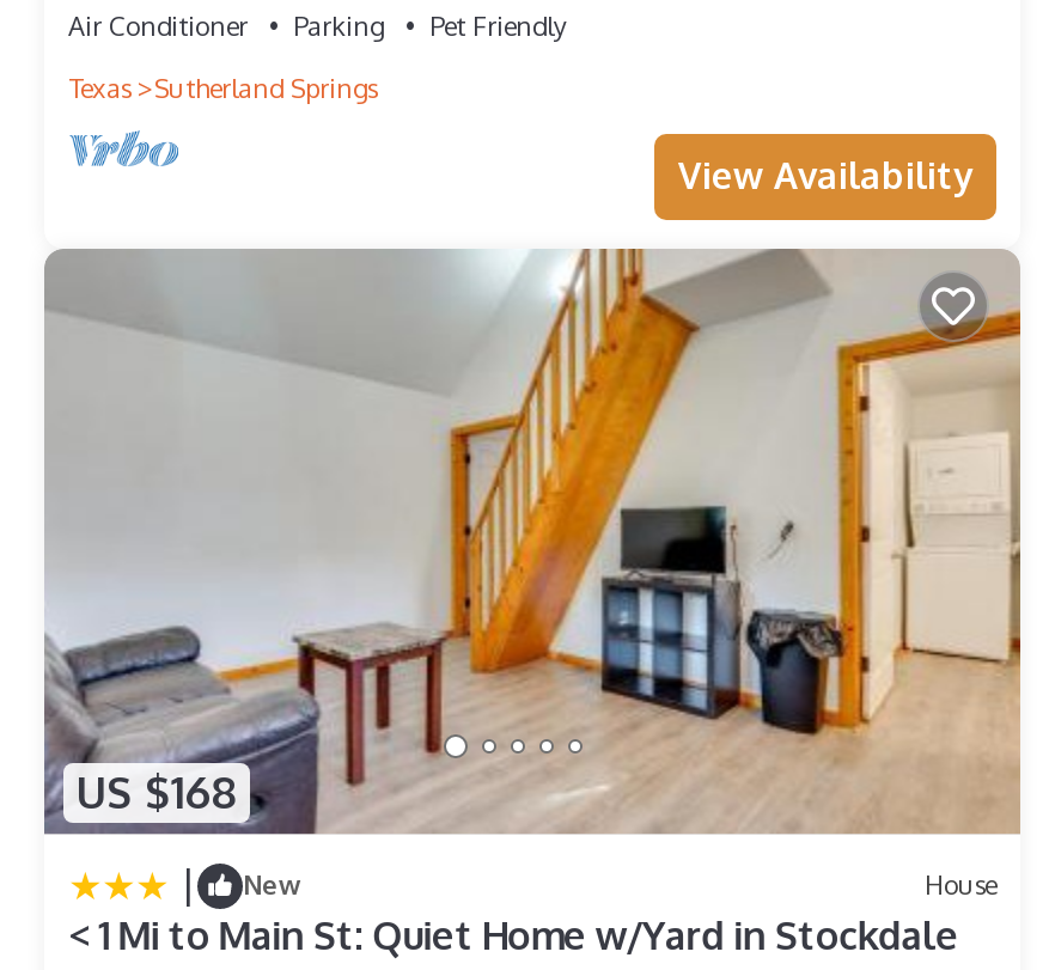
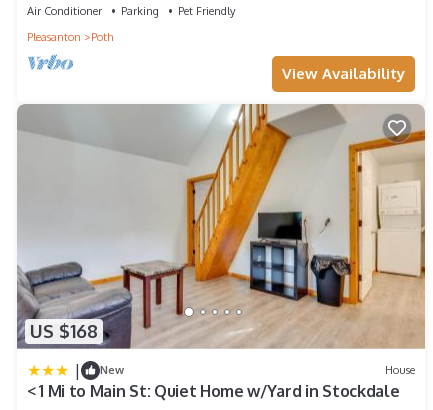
- Texas
- Sutherland Springs
+ Pleasanton
+ Poth
